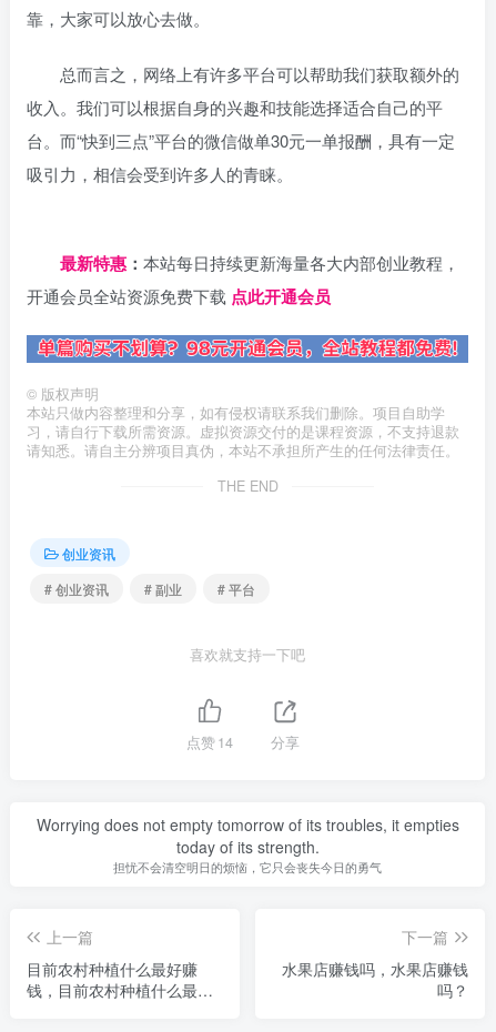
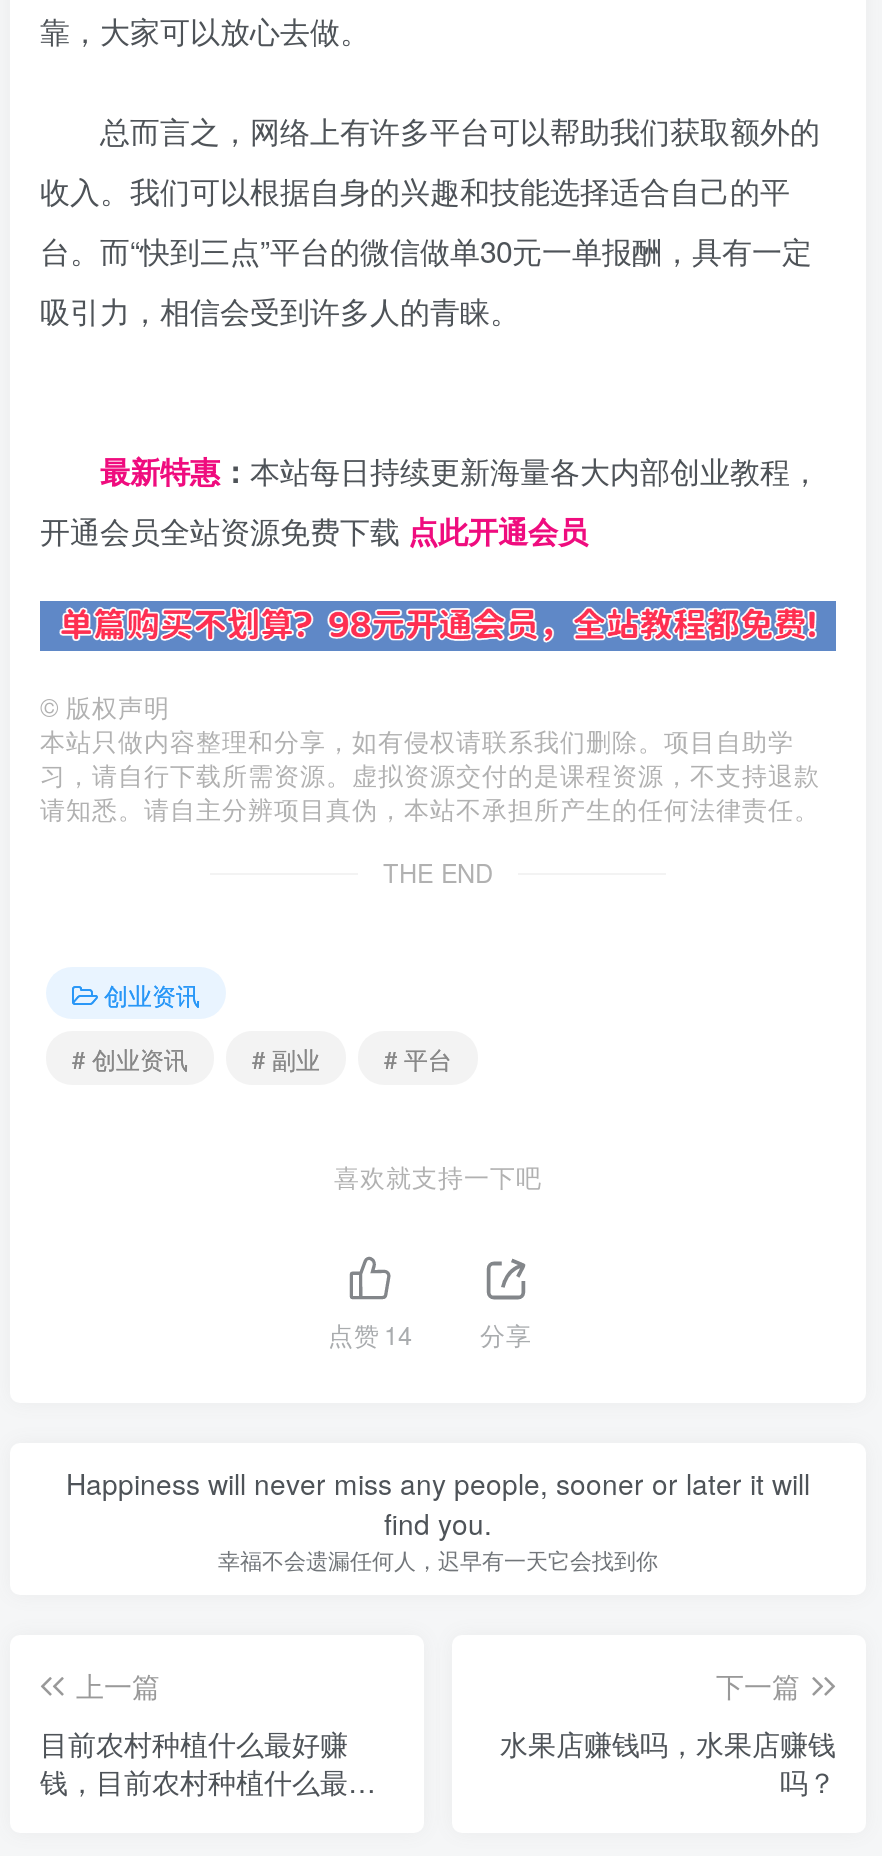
- Worrying does not empty tomorrow of its troubles, it empties
- today of its strength.
- 担忧不会清空明日的烦恼，它只会丧失今日的勇气
+ Happiness will never miss any people, sooner or later it will
+ find you.
+ 幸福不会遗漏任何人，迟早有一天它会找到你
